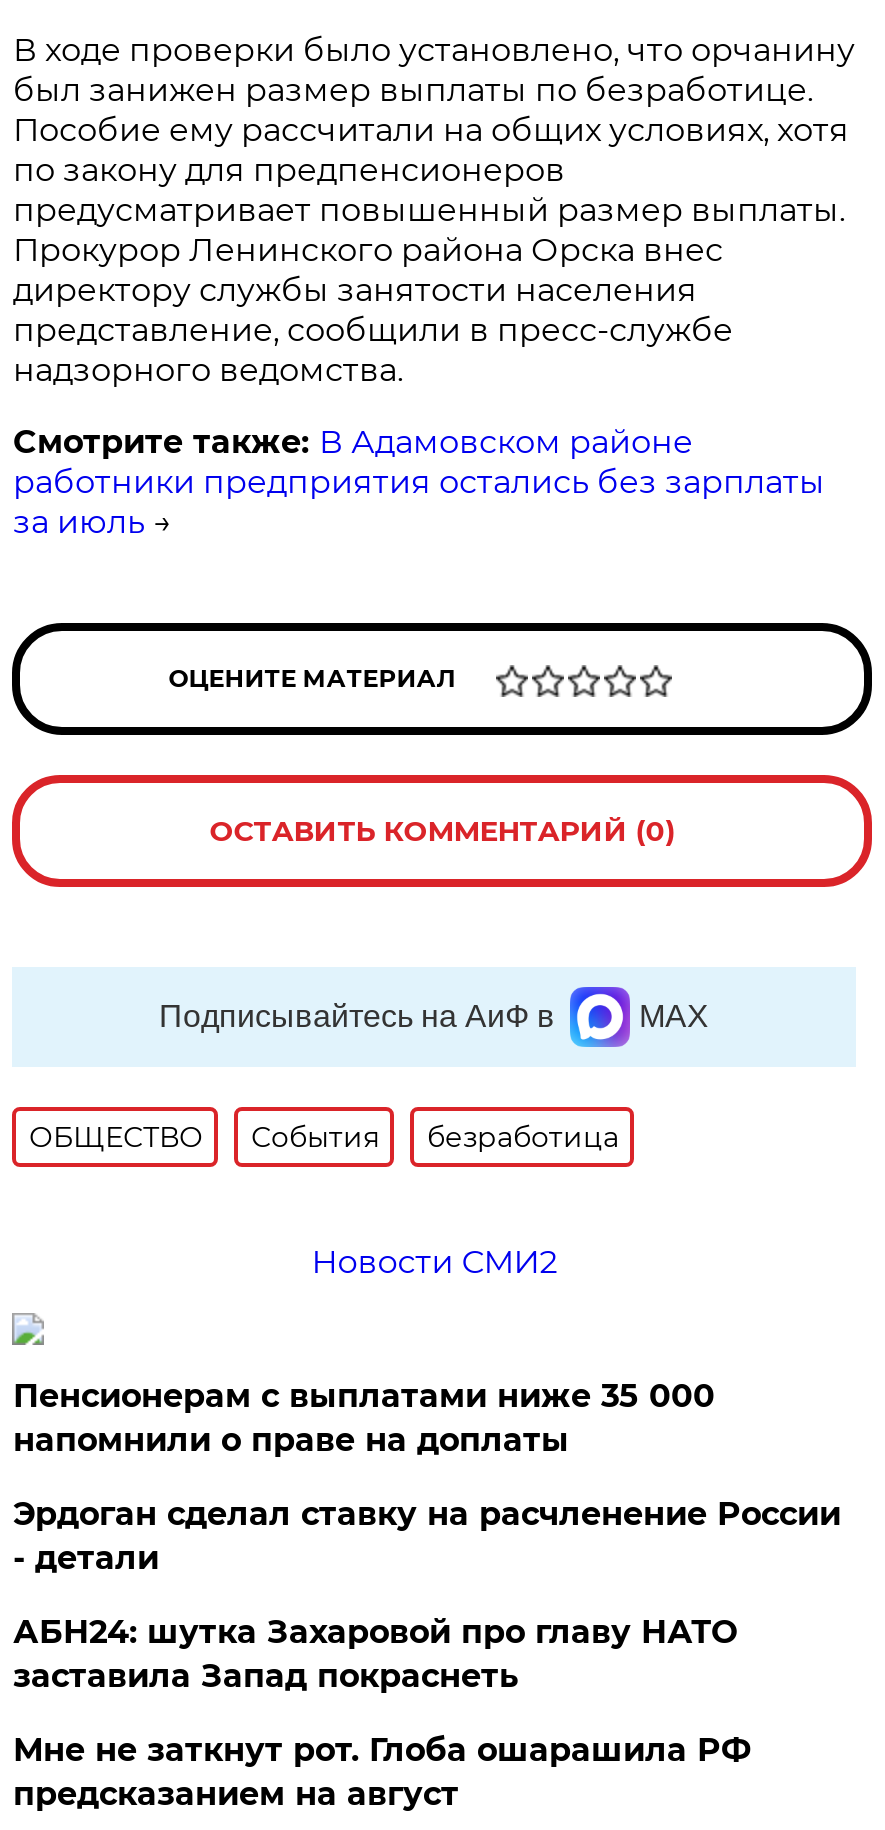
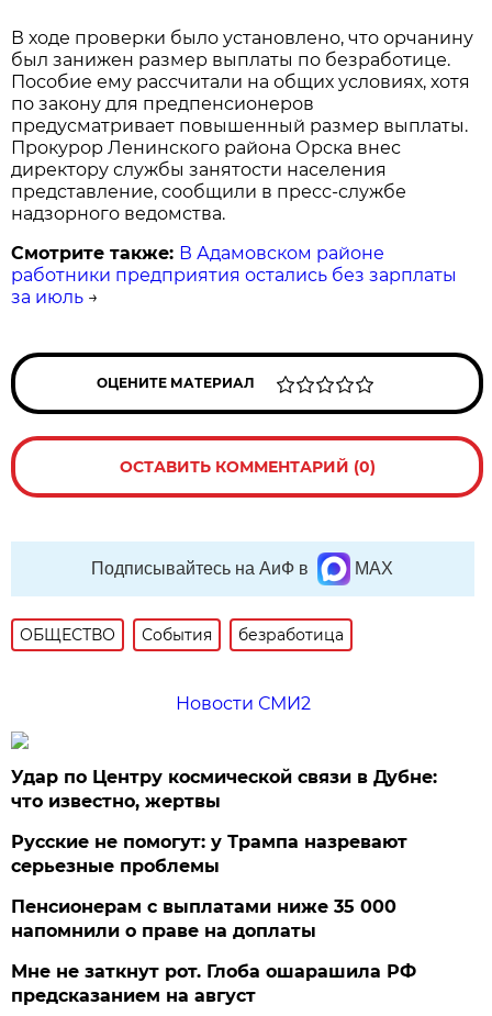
+ Удар по Центру космической связи в Дубне:
+ что известно, жертвы
+ Русские не помогут: у Трампа назревают
+ серьезные проблемы

moved down: Пенсионерам с выплатами ниже 35 000 | напомнили о праве на доплаты

- Эрдоган сделал ставку на расчленение России
- - детали
- АБН24: шутка Захаровой про главу НАТО
- заставила Запад покраснеть
